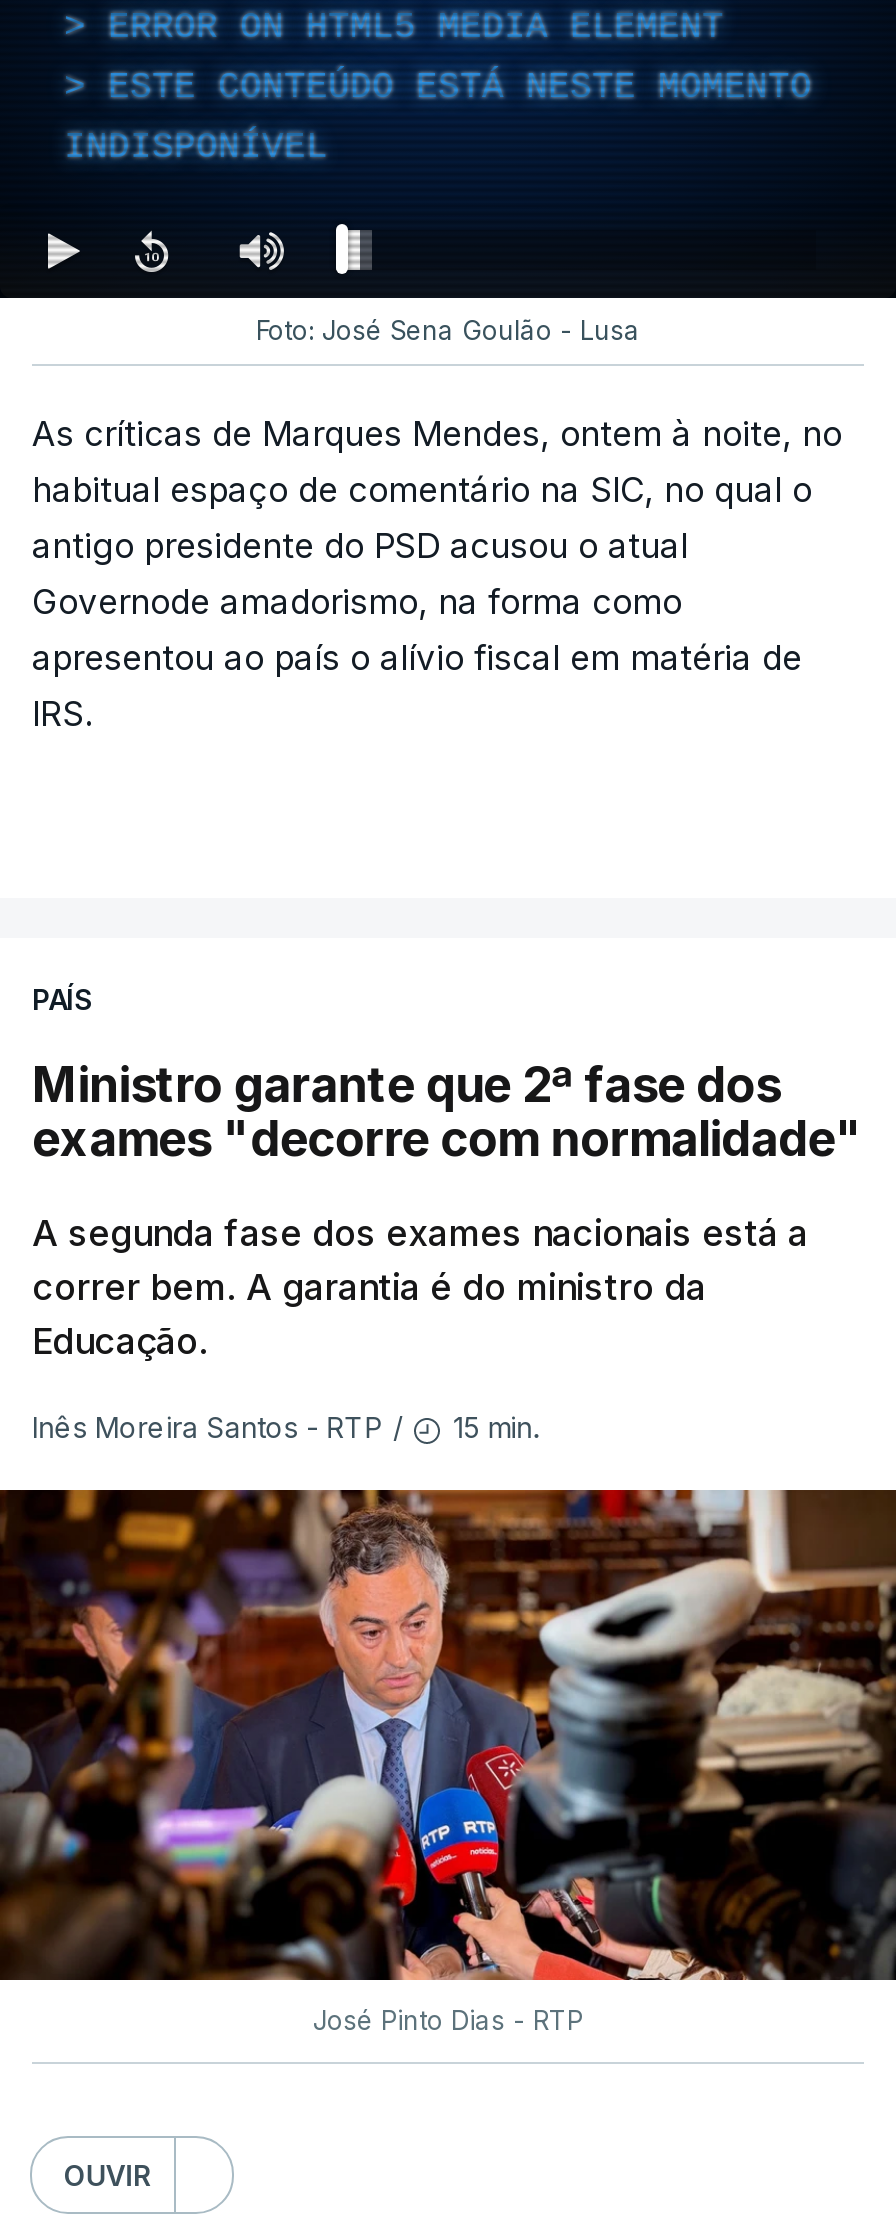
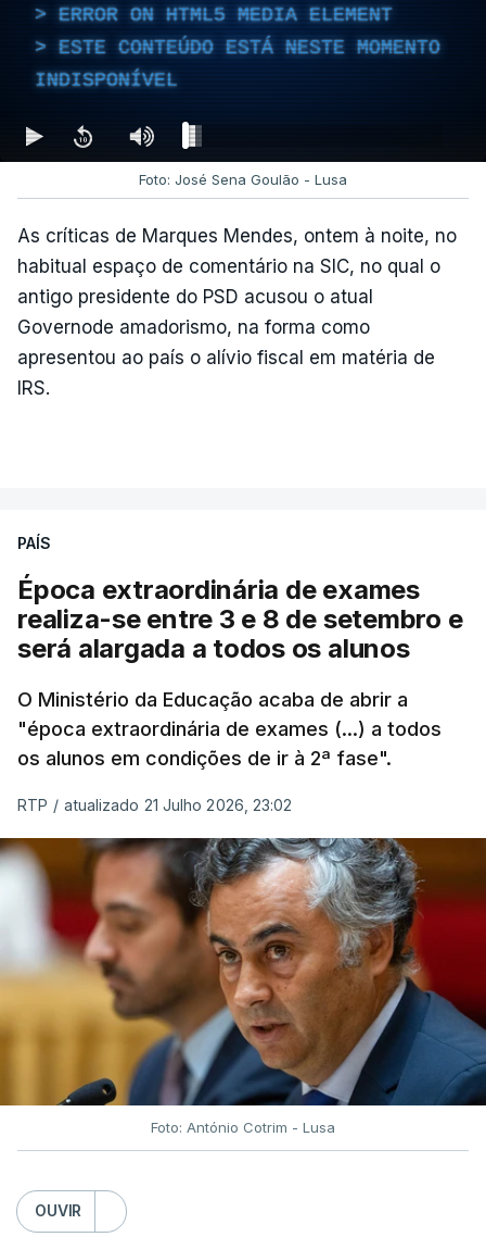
- Ministro garante que 2ª fase dos
- exames "decorre com normalidade"
+ Época extraordinária de exames
+ realiza-se entre 3 e 8 de setembro e
+ será alargada a todos os alunos

- A segunda fase dos exames nacionais está a
- correr bem. A garantia é do ministro da
- Educação.
+ O Ministério da Educação acaba de abrir a
+ "época extraordinária de exames (...) a todos
+ os alunos em condições de ir à 2ª fase".

- Inês Moreira Santos - RTP /
- 15 min.
+ RTP / atualizado 21 Julho 2026, 23:02

- [image]
- José Pinto Dias - RTP
+ [image]
+ Foto: António Cotrim - Lusa
